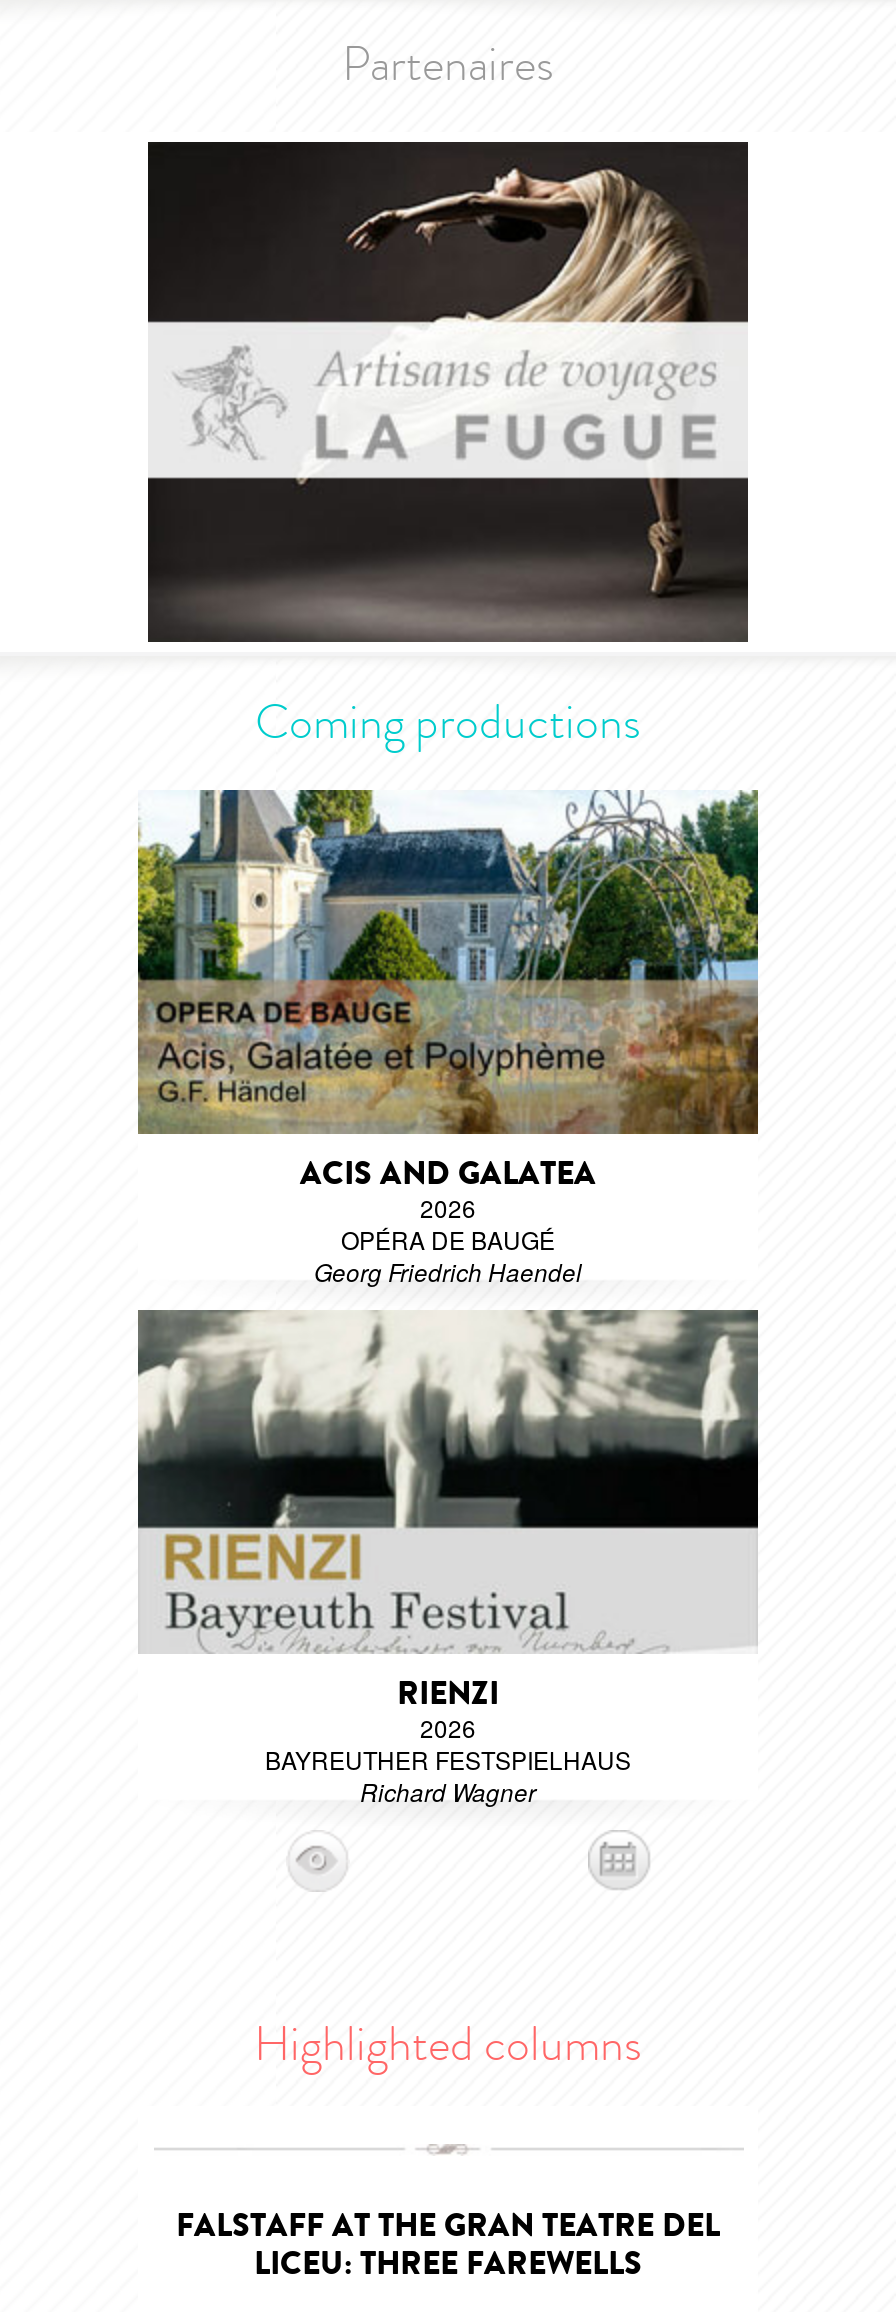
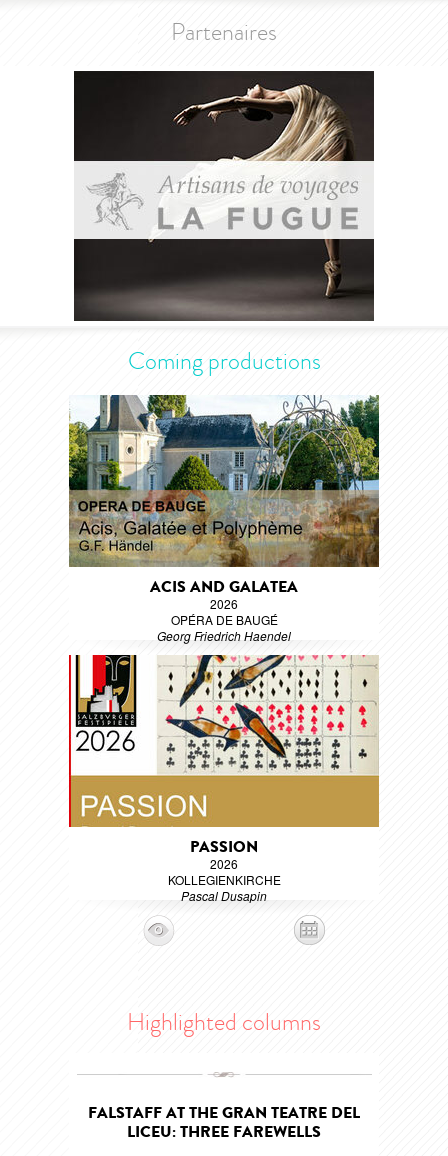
- [image]
- RIENZI
+ [image]
+ PASSION

- BAYREUTHER FESTSPIELHAUS
- Richard Wagner
+ KOLLEGIENKIRCHE
+ Pascal Dusapin
